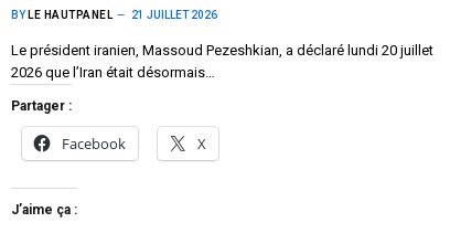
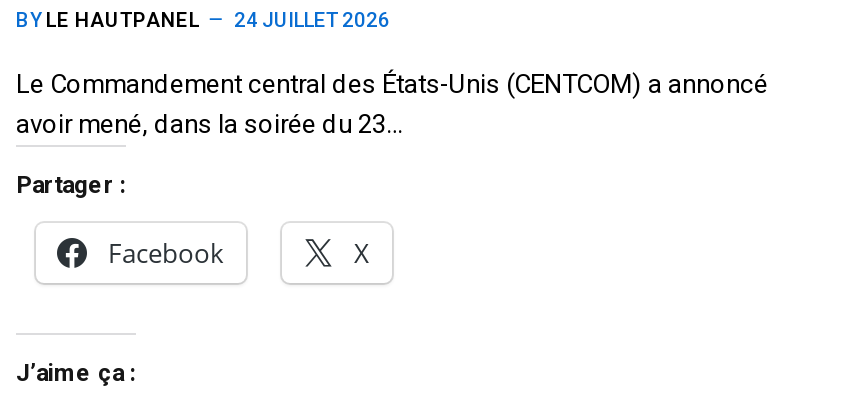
- BY LE HAUTPANEL 21 JUILLET 2026
+ BY LE HAUTPANEL 24 JUILLET 2026

- Le président iranien, Massoud Pezeshkian, a déclaré lundi 20 juillet
- 2026 que l’Iran était désormais…
+ Le Commandement central des États-Unis (CENTCOM) a annoncé
+ avoir mené, dans la soirée du 23…
